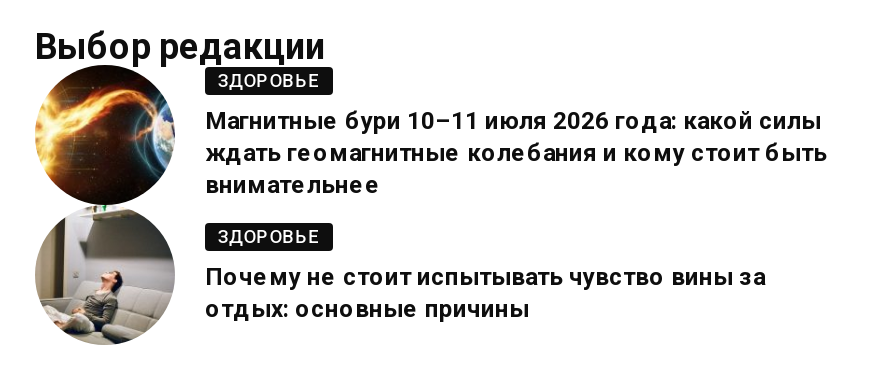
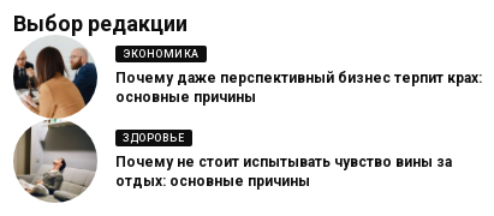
- [image]
- Магнитные бури 10–11 июля 2026 года: какой силы
- ждать геомагнитные колебания и кому стоит быть
- внимательнее
+ [image]
+ Почему даже перспективный бизнес терпит крах:
+ основные причины

- ЗДОРОВЬЕ
+ ЭКОНОМИКА
